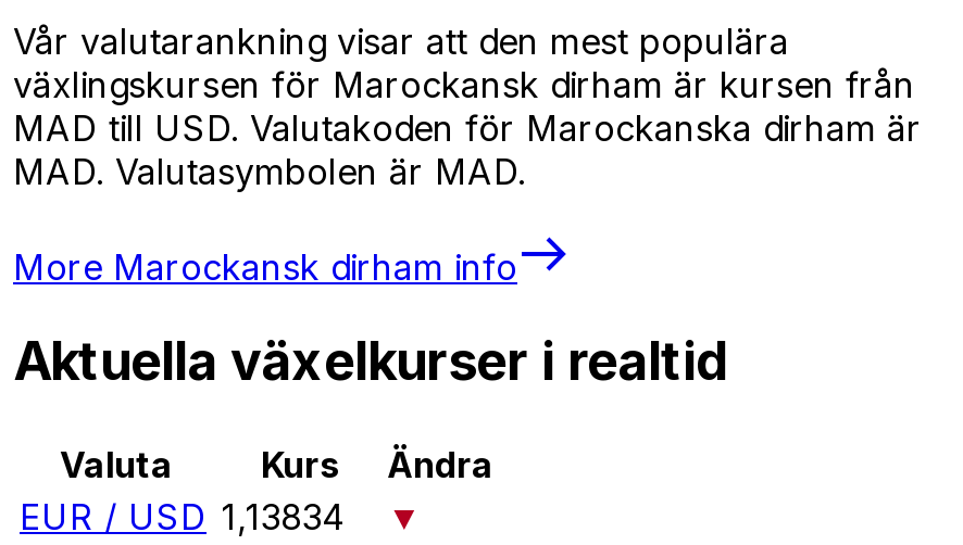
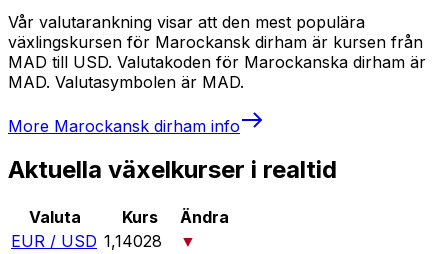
- EUR / USD 1,13834
+ EUR / USD 1,14028
